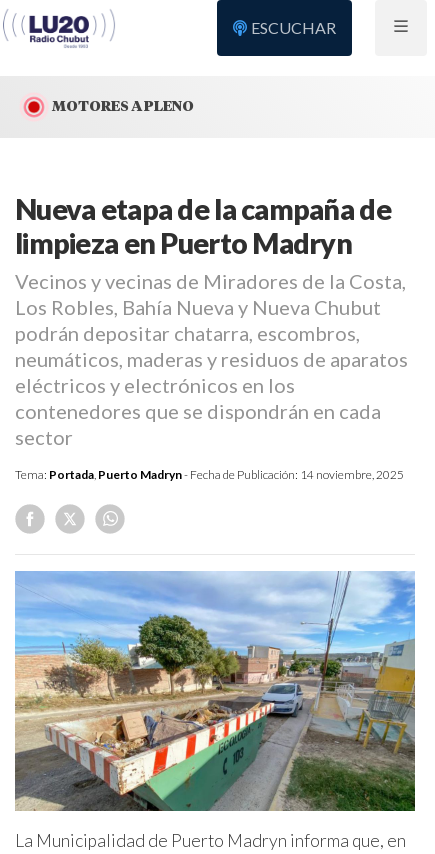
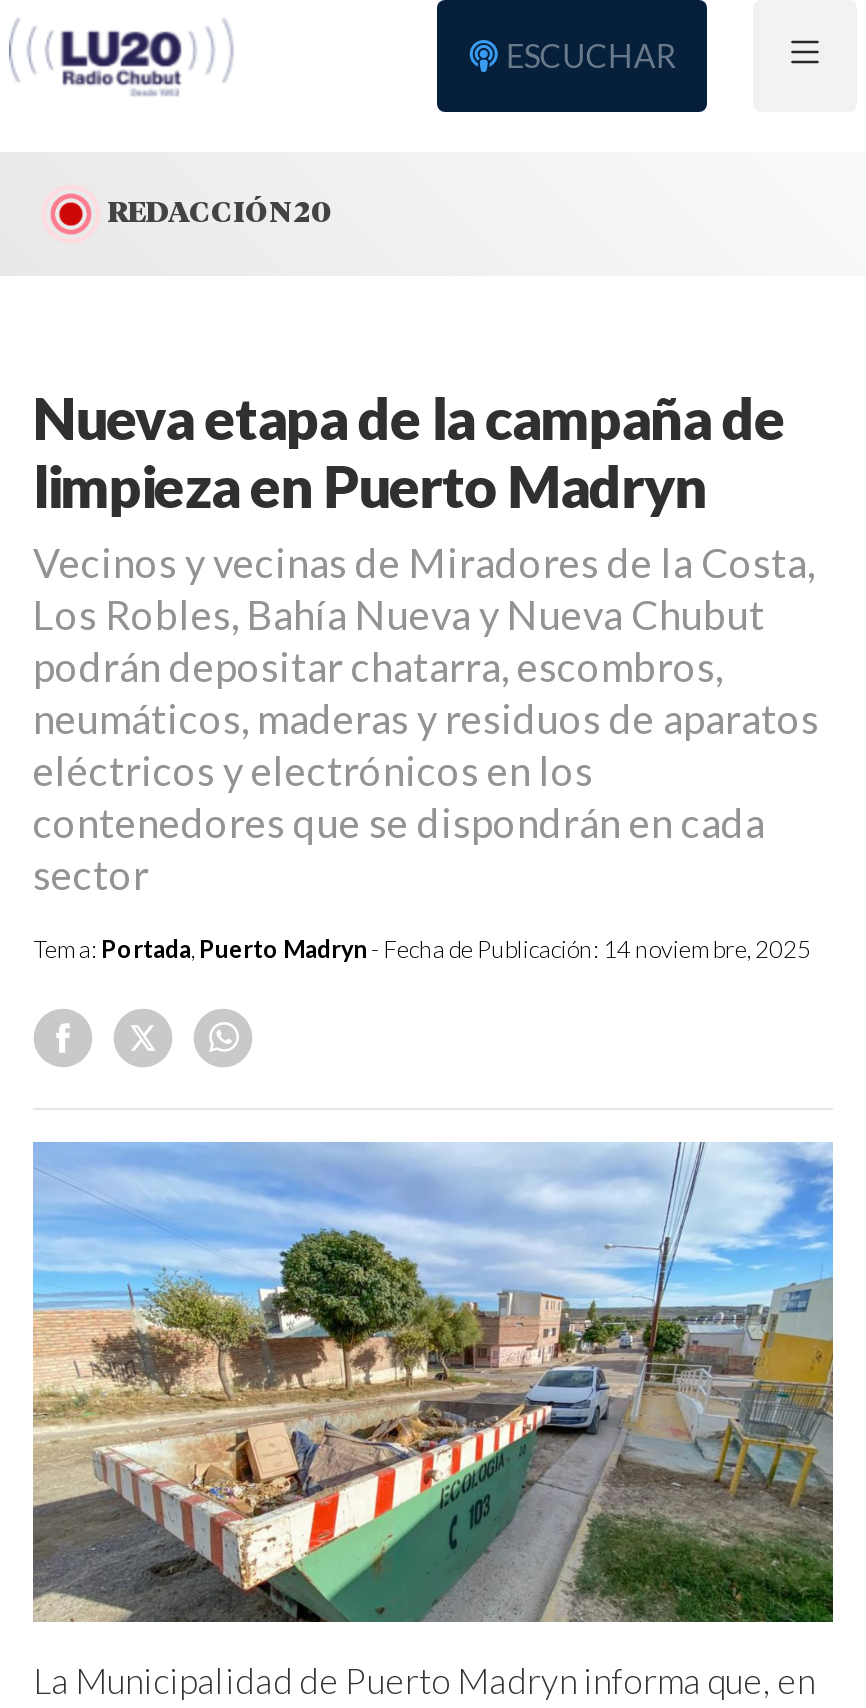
- MOTORES A PLENO
+ REDACCIÓN 20
